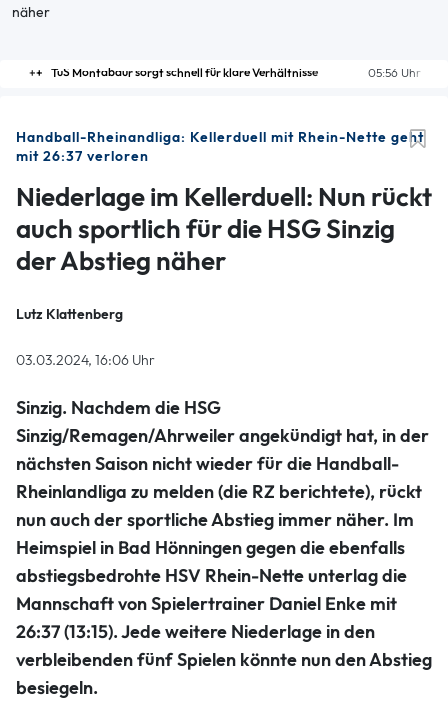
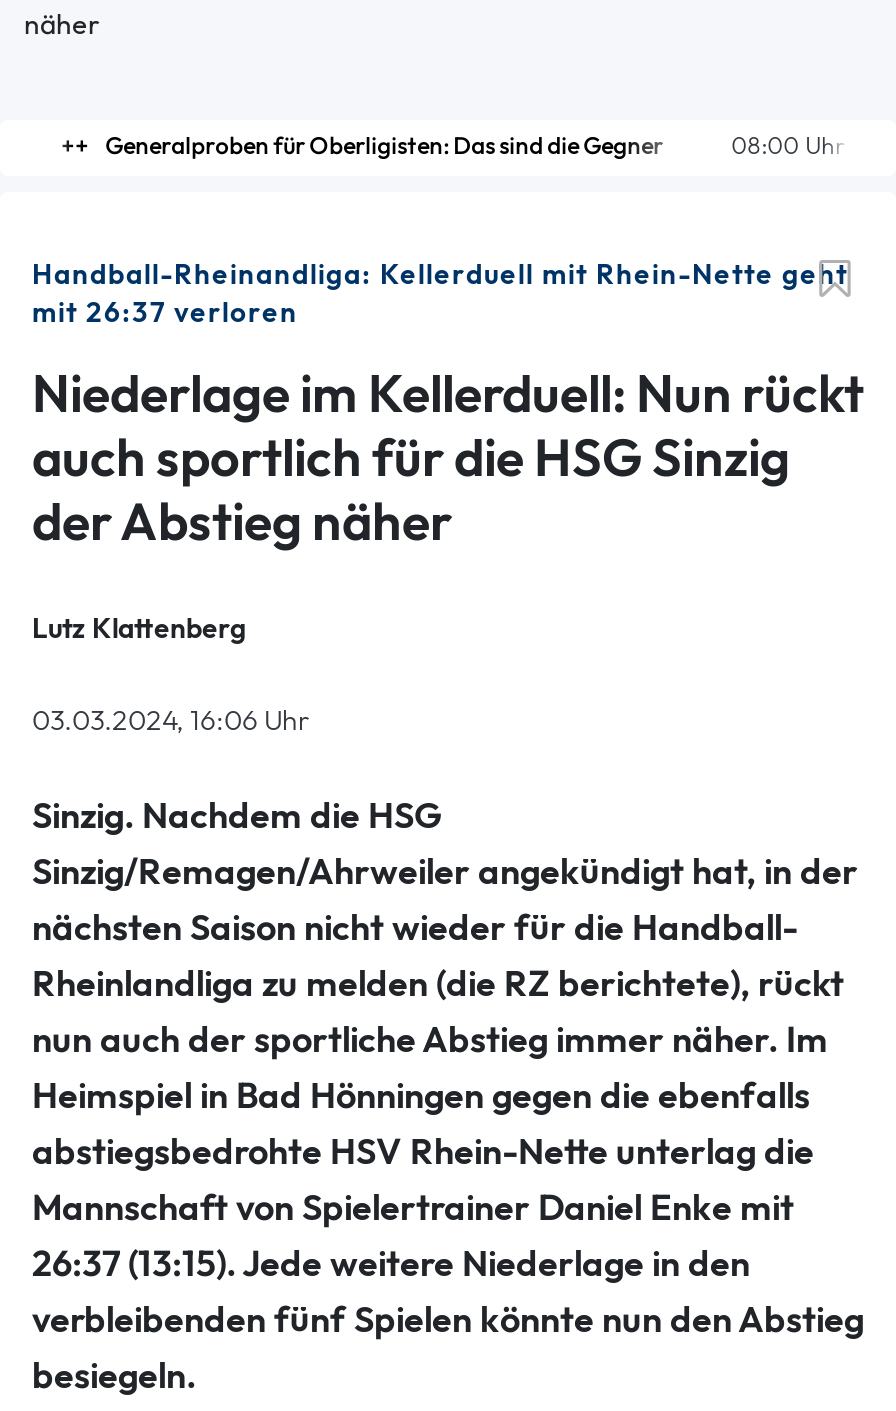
- 05:56 Uhr
- TuS Montabaur sorgt schnell für klare Verhältnisse
+ 08:00 Uhr
+ Generalproben für Oberligisten: Das sind die Gegner
